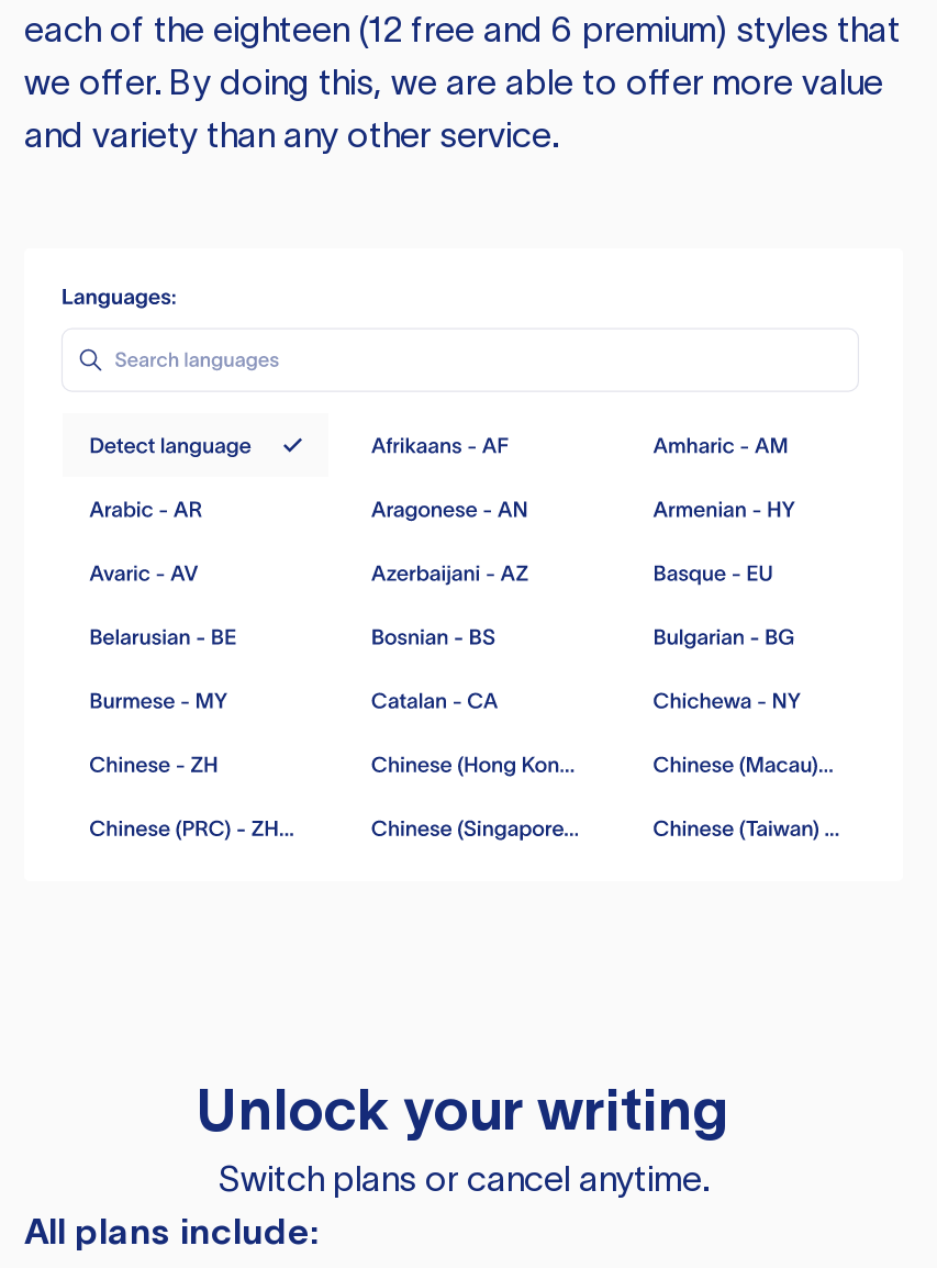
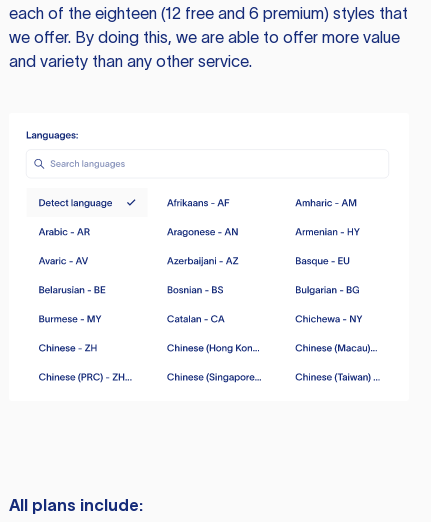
- Unlock your writing
- Switch plans or cancel anytime.
